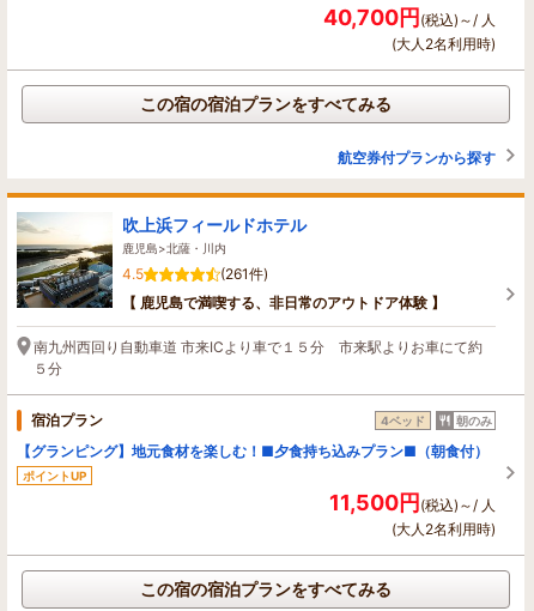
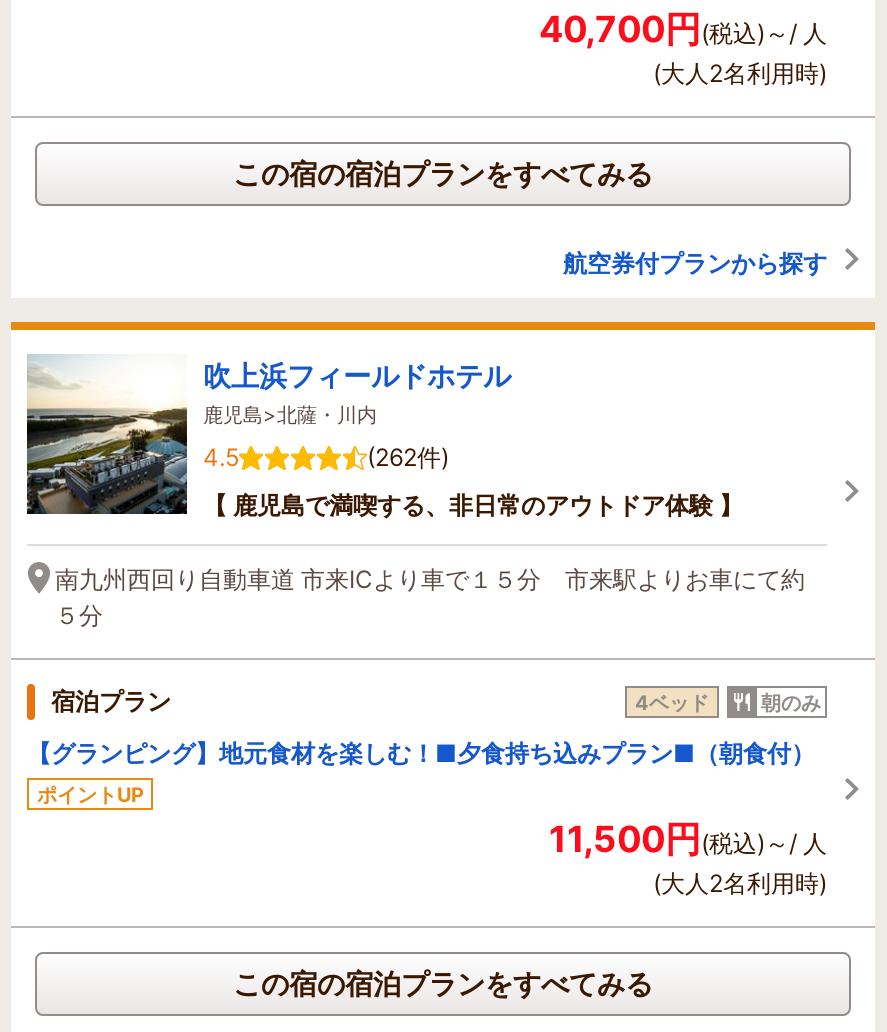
- (261件)
+ (262件)
